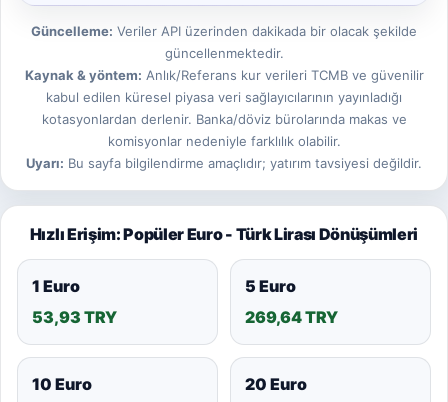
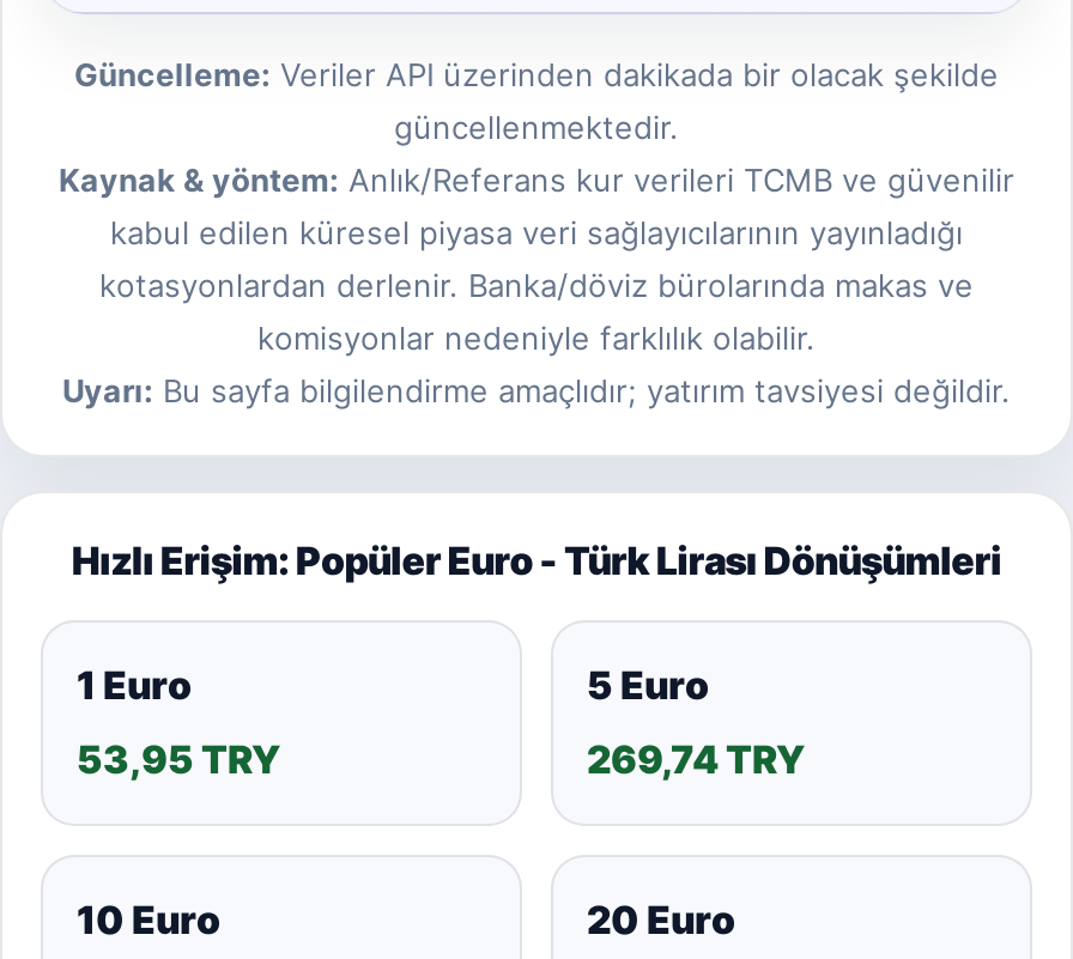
- 53,93 TRY
+ 53,95 TRY

- 269,64 TRY
+ 269,74 TRY
